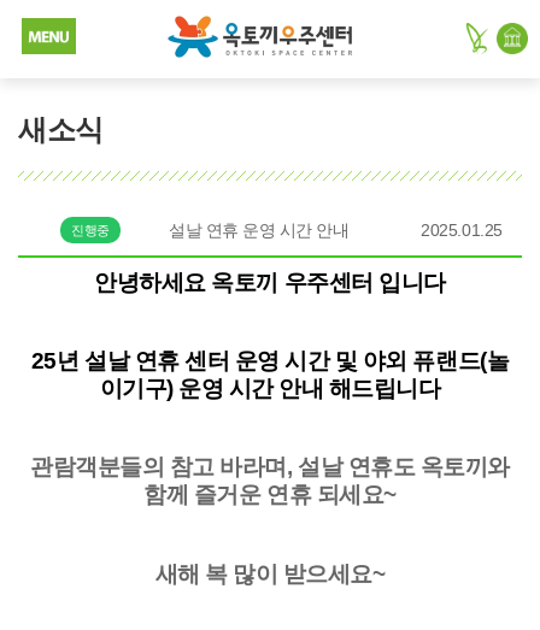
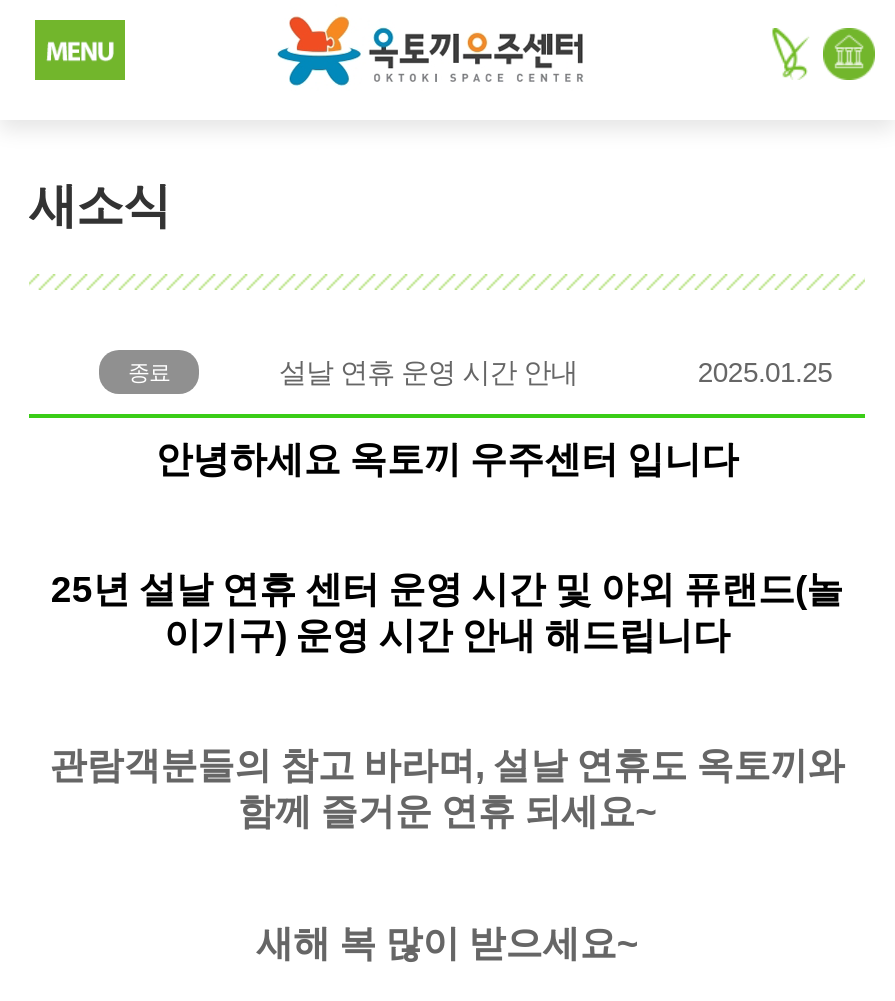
- 진행중
+ 종료
